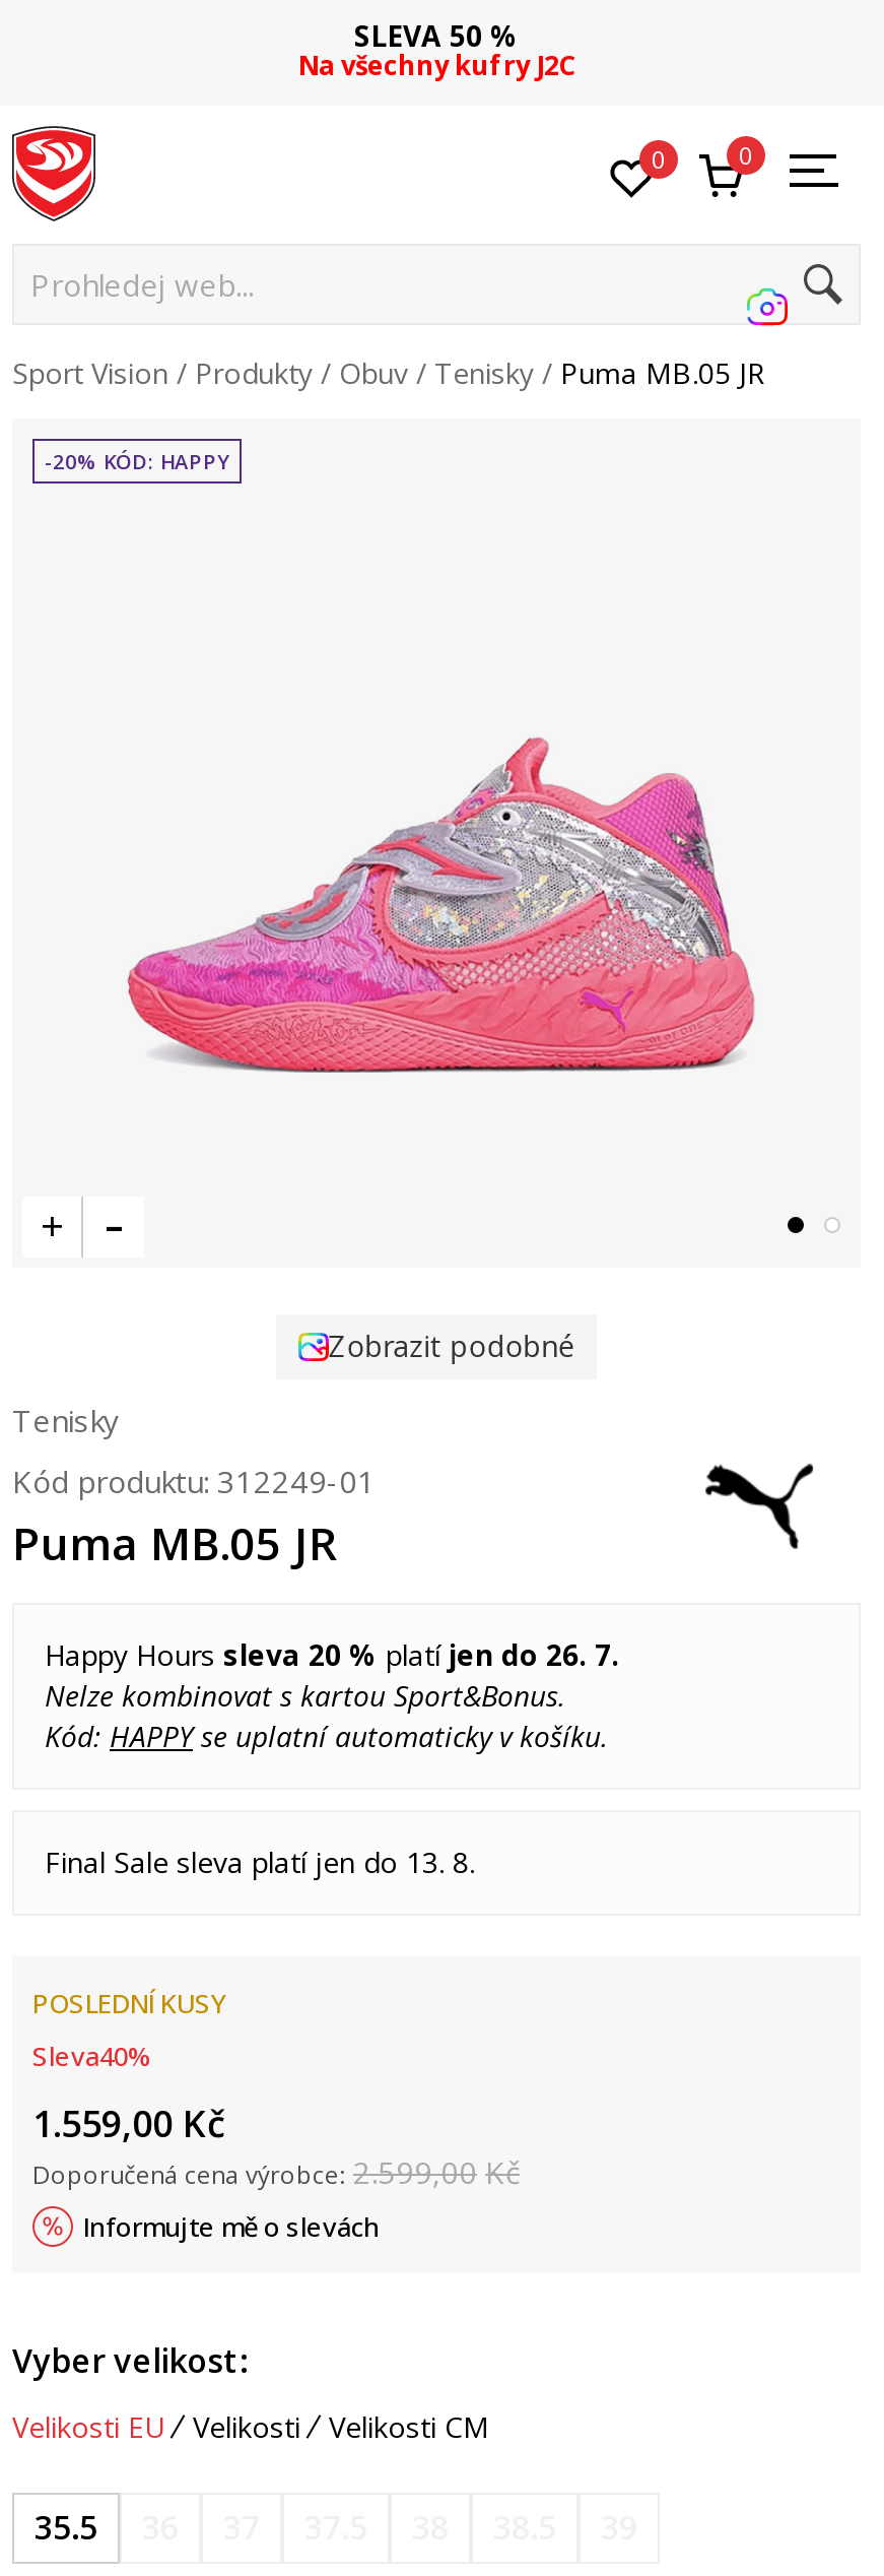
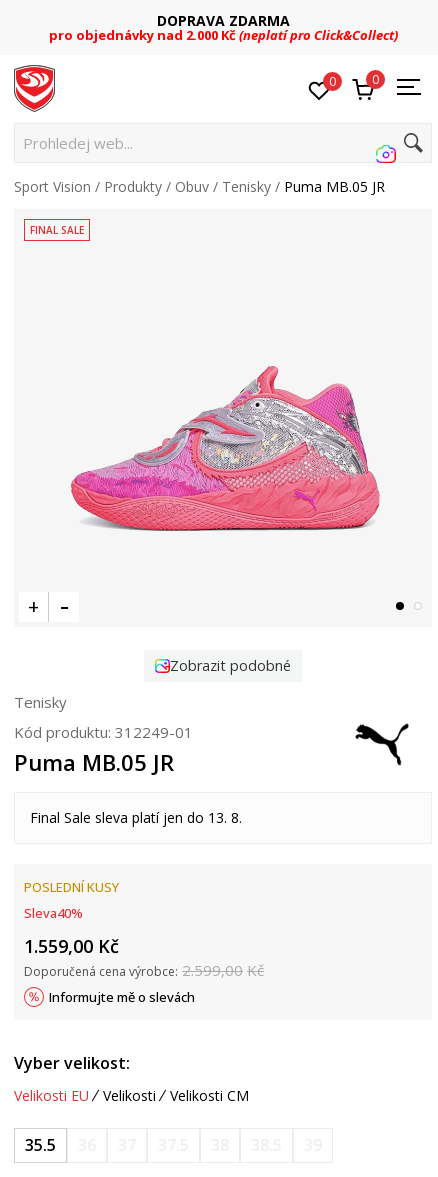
- SLEVA 50 %
- Na všechny kufry J2C
+ DOPRAVA ZDARMA
+ pro objednávky nad 2.000 Kč(neplatí pro Click&Collect)

- Proh
+ P

- -20% KÓD: HAPPY
+ FINAL SALE

- Happy Hours sleva 20 % platí jen do 26. 7.
- Nelze kombinovat s kartou Sport&Bonus.
- Kód: HAPPYse uplatní automaticky v košíku.
